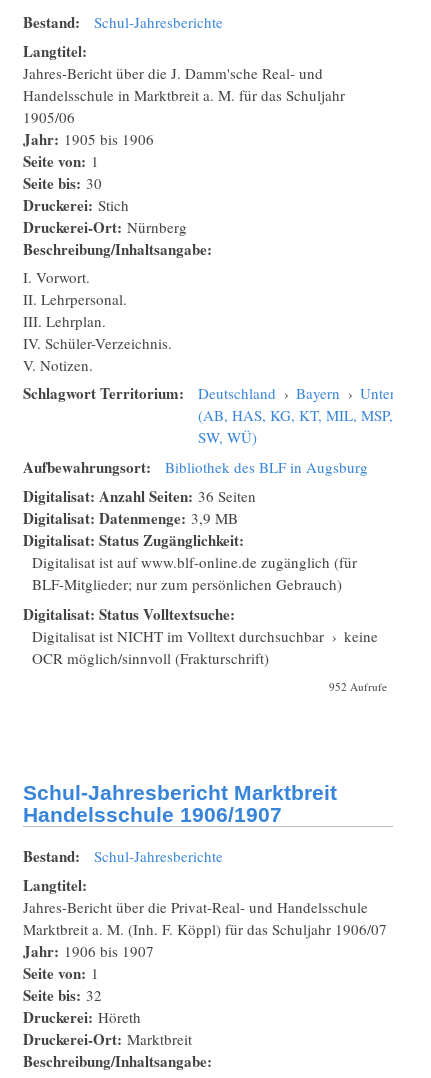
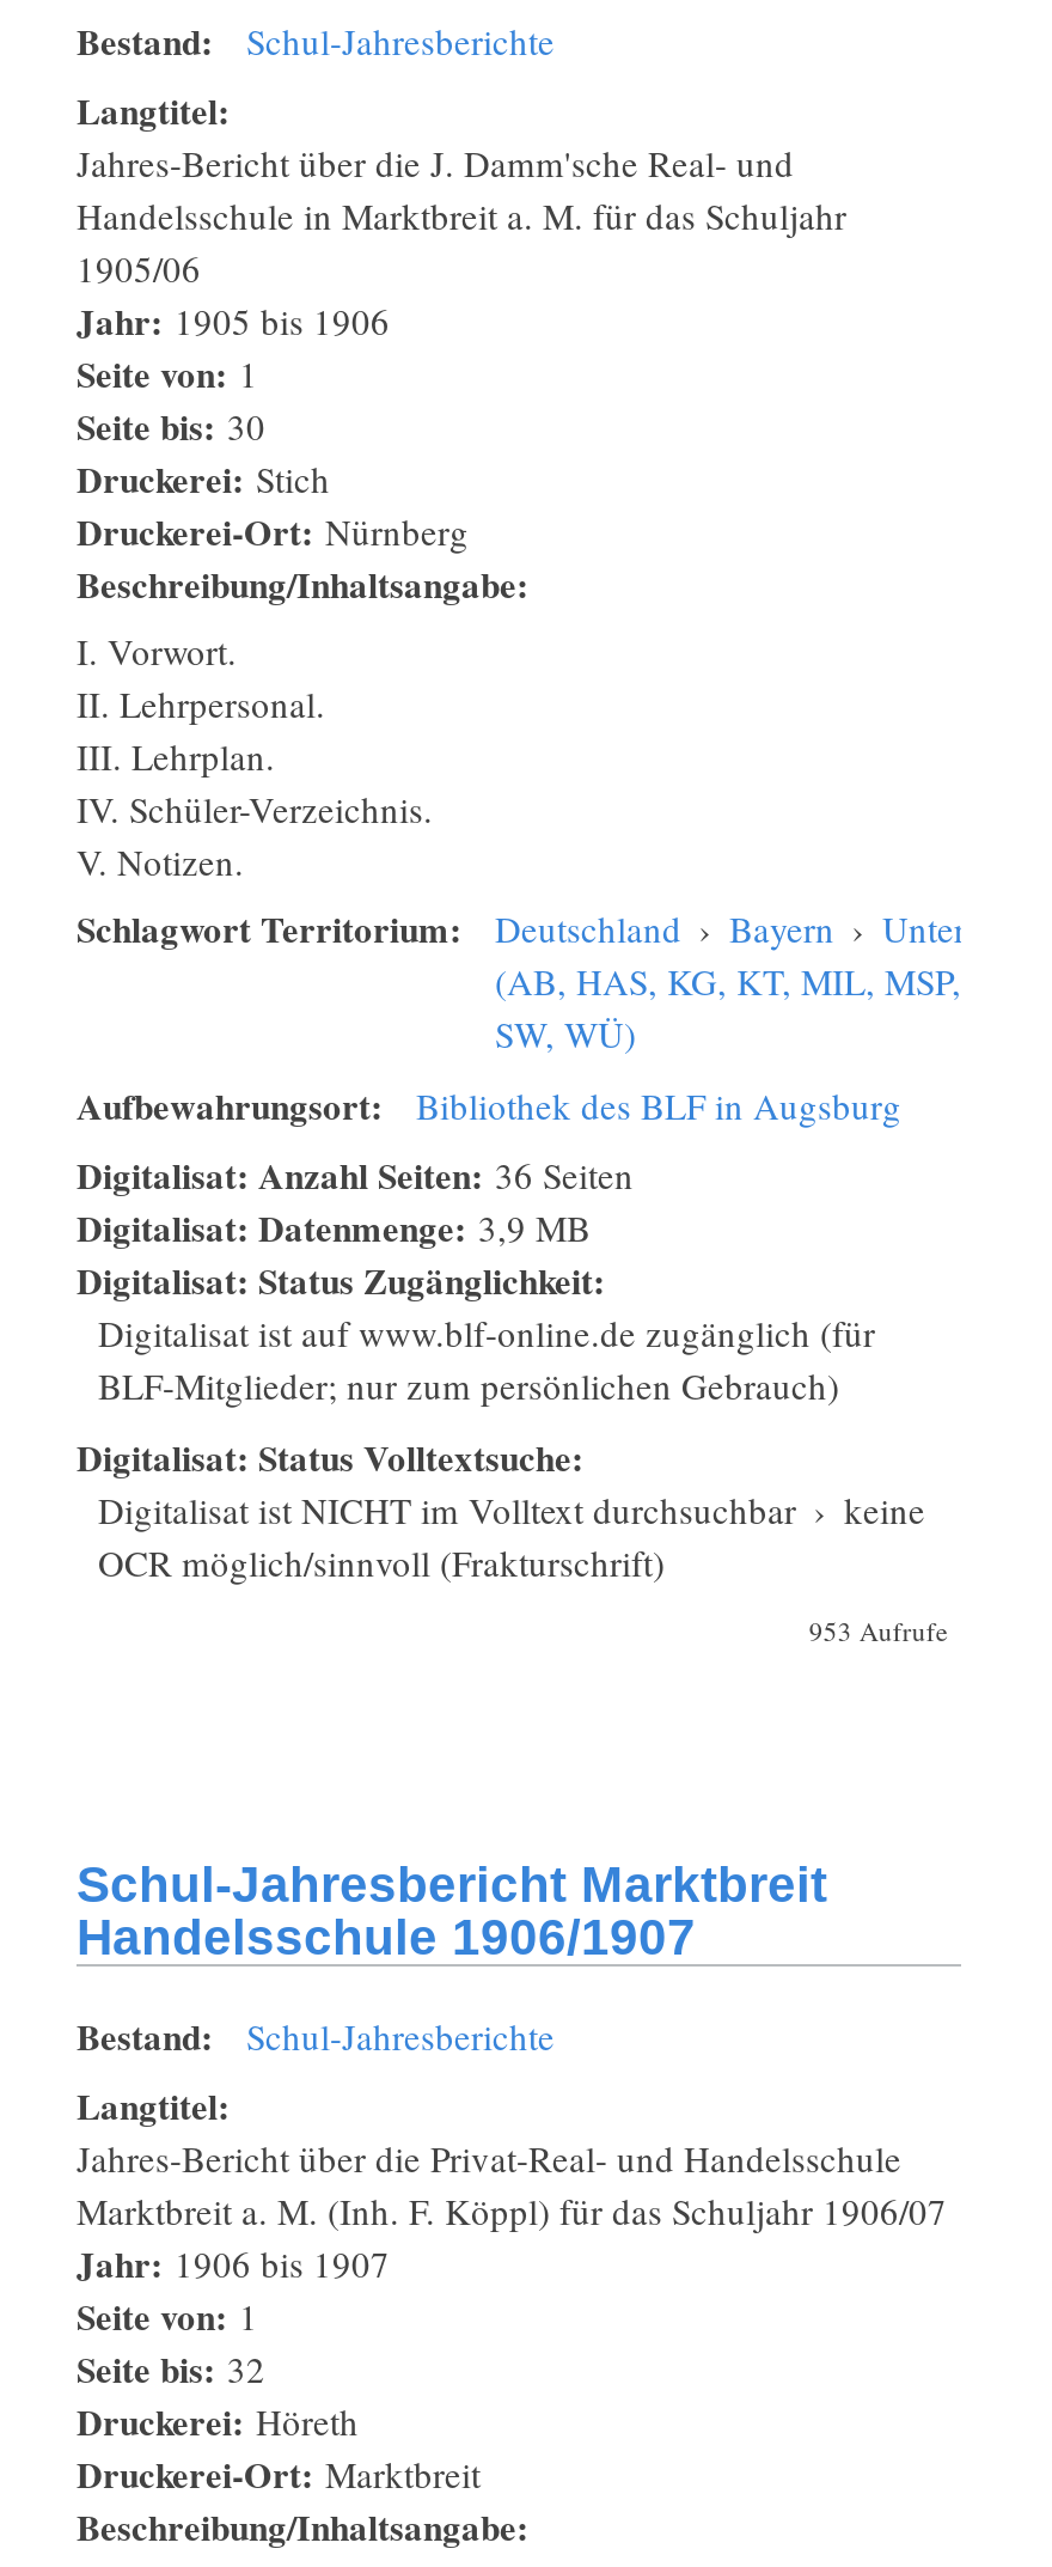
- 952 Aufrufe
+ 953 Aufrufe
